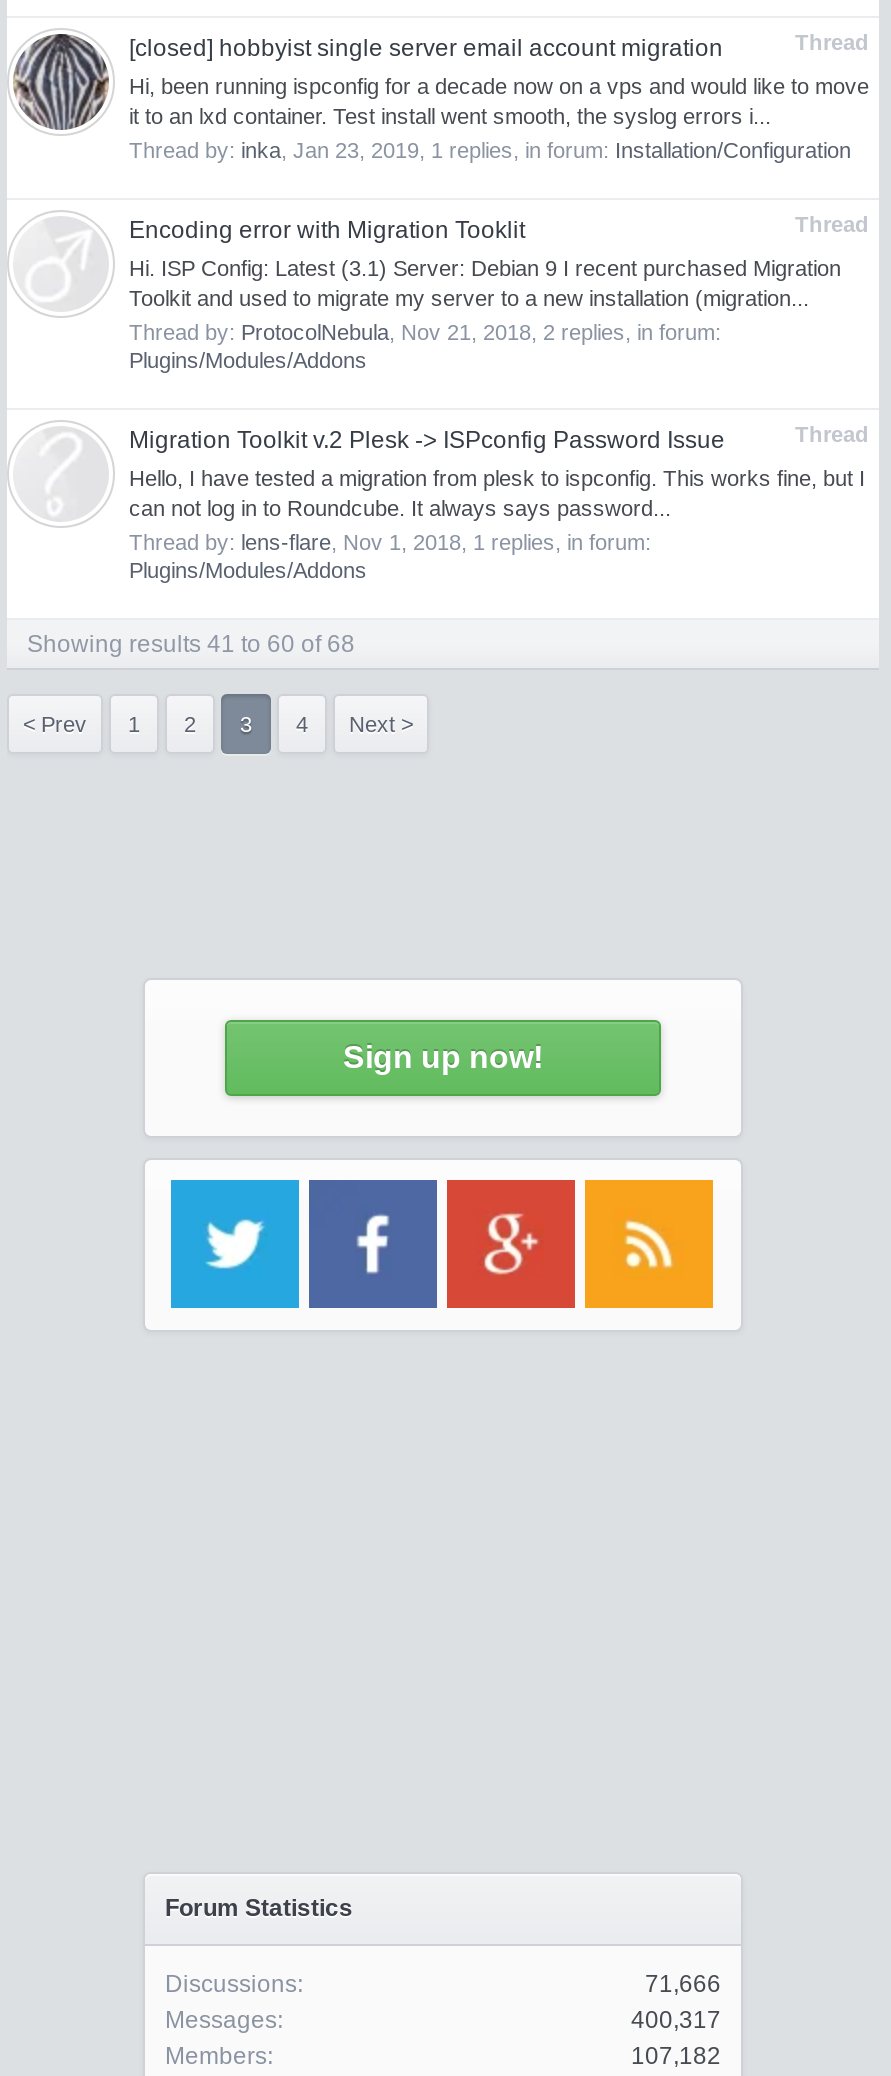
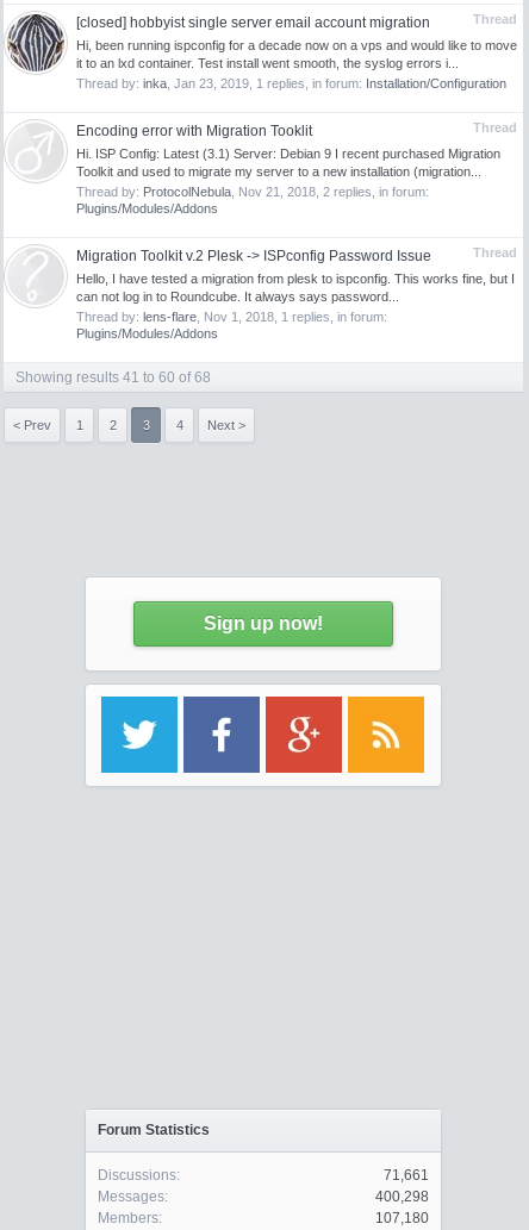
- 71,666
+ 71,661

- 400,317
+ 400,298

- 107,182
+ 107,180
